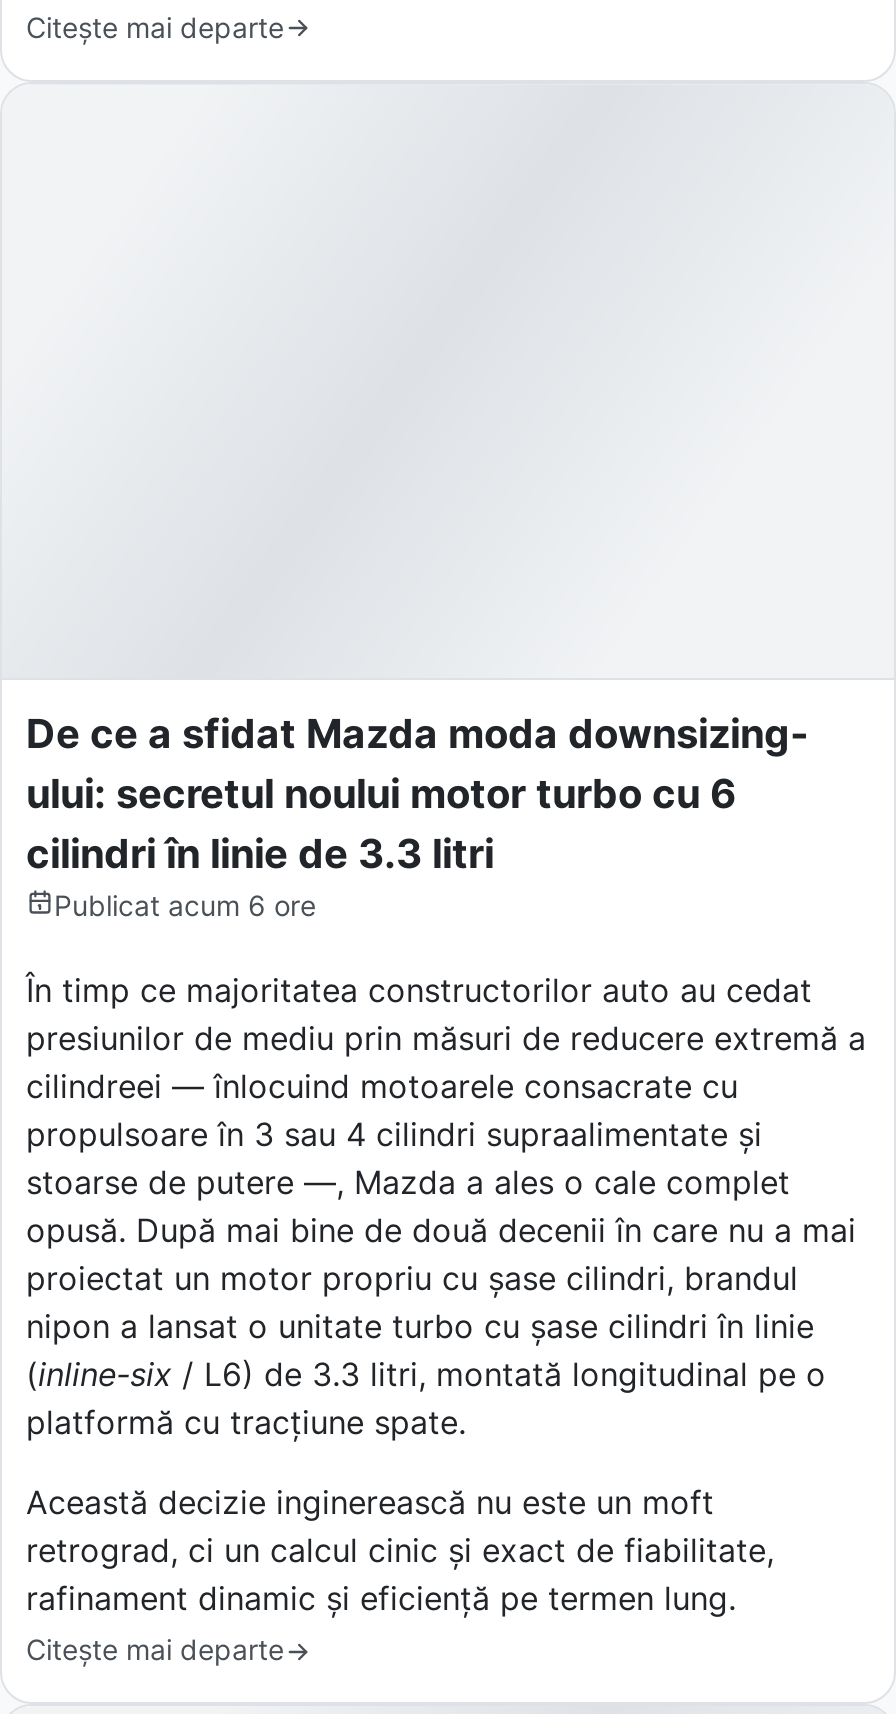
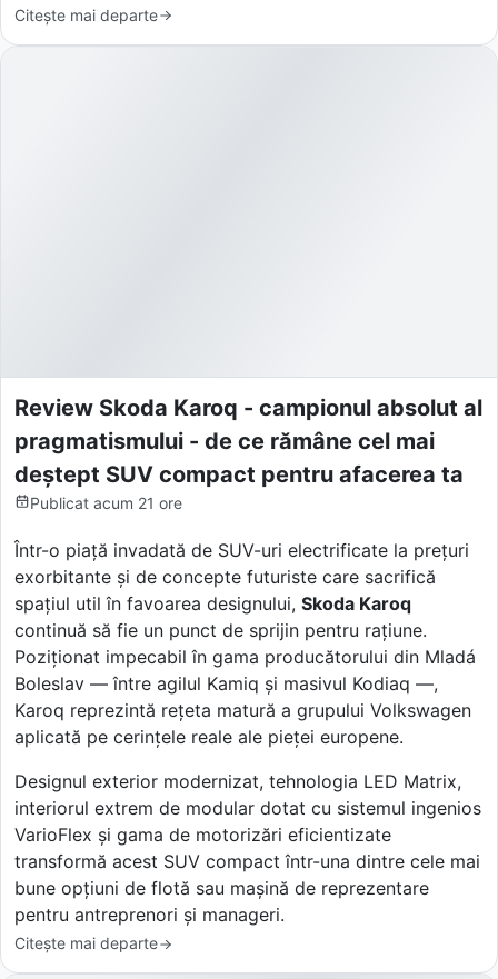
- De ce a sfidat Mazda moda downsizing-
- ului: secretul noului motor turbo cu 6
- cilindri în linie de 3.3 litri
- Publicat acum 6 ore
+ Review Skoda Karoq - campionul absolut al
+ pragmatismului - de ce rămâne cel mai
+ deștept SUV compact pentru afacerea ta
+ Publicat acum 21 ore

- În timp ce majoritatea constructorilor auto au cedat
- presiunilor de mediu prin măsuri de reducere extremă a
- cilindreei — înlocuind motoarele consacrate cu
- propulsoare în 3 sau 4 cilindri supraalimentate și
- stoarse de putere —, Mazda a ales o cale complet
- opusă. După mai bine de două decenii în care nu a mai
- proiectat un motor propriu cu șase cilindri, brandul
- nipon a lansat o unitate turbo cu șase cilindri în linie
- (inline-six / L6) de 3.3 litri, montată longitudinal pe o
- platformă cu tracțiune spate.
+ Într-o piață invadată de SUV-uri electrificate la prețuri
+ exorbitante și de concepte futuriste care sacrifică
+ spațiul util în favoarea designului, Skoda Karoq
+ continuă să fie un punct de sprijin pentru rațiune.
+ Poziționat impecabil în gama producătorului din Mladá
+ Boleslav — între agilul Kamiq și masivul Kodiaq —,
+ Karoq reprezintă rețeta matură a grupului Volkswagen
+ aplicată pe cerințele reale ale pieței europene.

- Această decizie inginerească nu este un moft
- retrograd, ci un calcul cinic și exact de fiabilitate,
- rafinament dinamic și eficiență pe termen lung.
+ Designul exterior modernizat, tehnologia LED Matrix,
+ interiorul extrem de modular dotat cu sistemul ingenios
+ VarioFlex și gama de motorizări eficientizate
+ transformă acest SUV compact într-una dintre cele mai
+ bune opțiuni de flotă sau mașină de reprezentare
+ pentru antreprenori și manageri.
